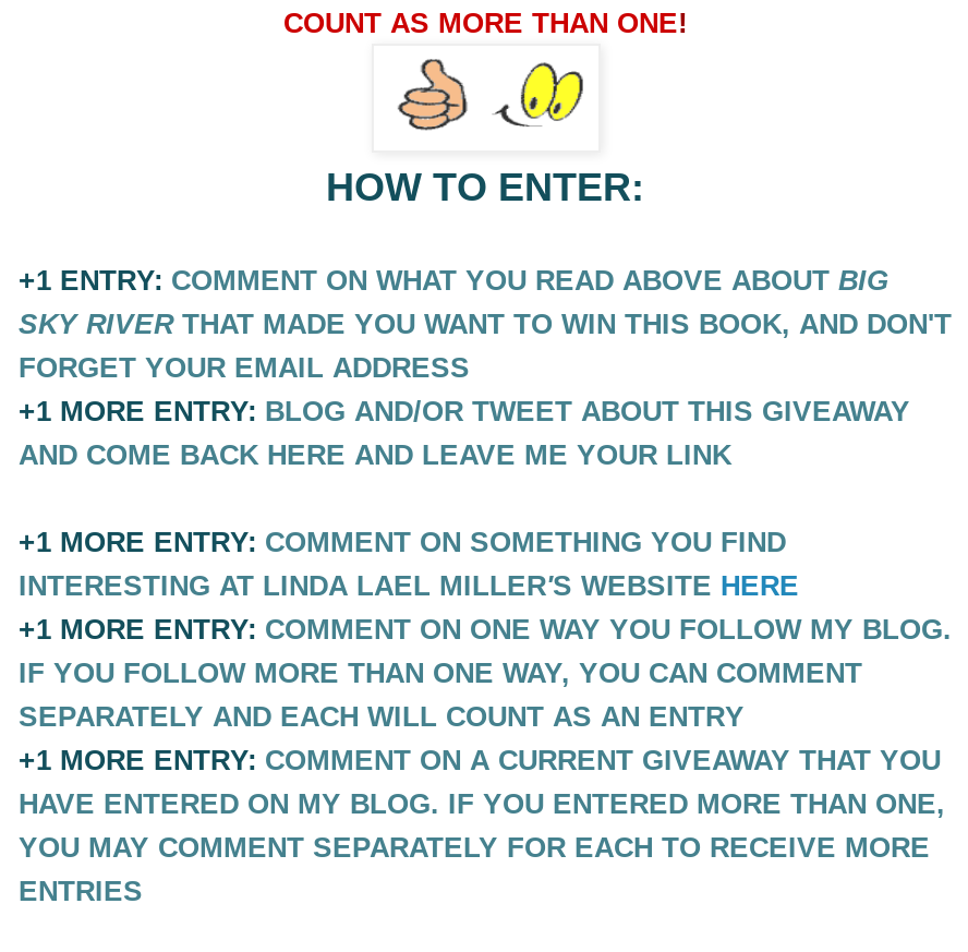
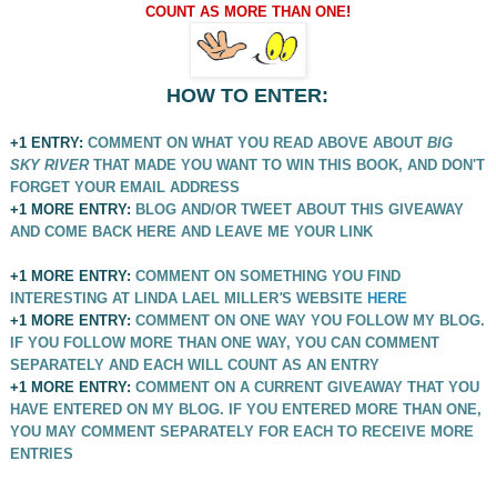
- [image]
+ [image]
